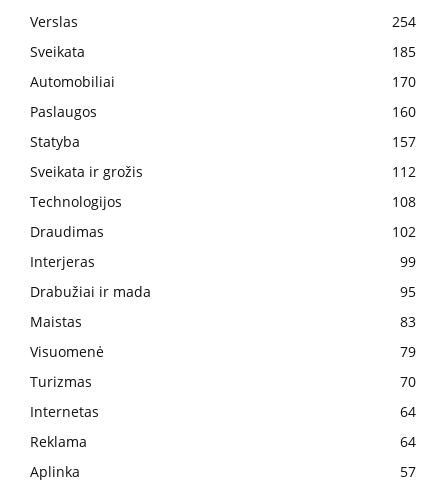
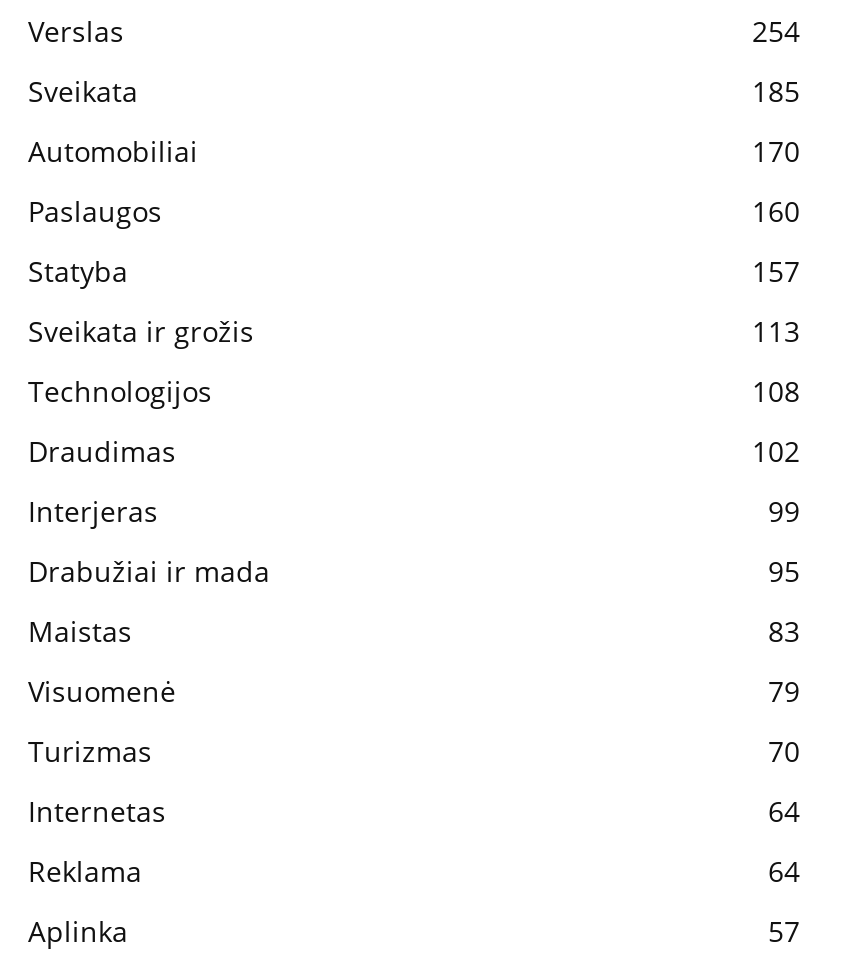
- 112
+ 113
